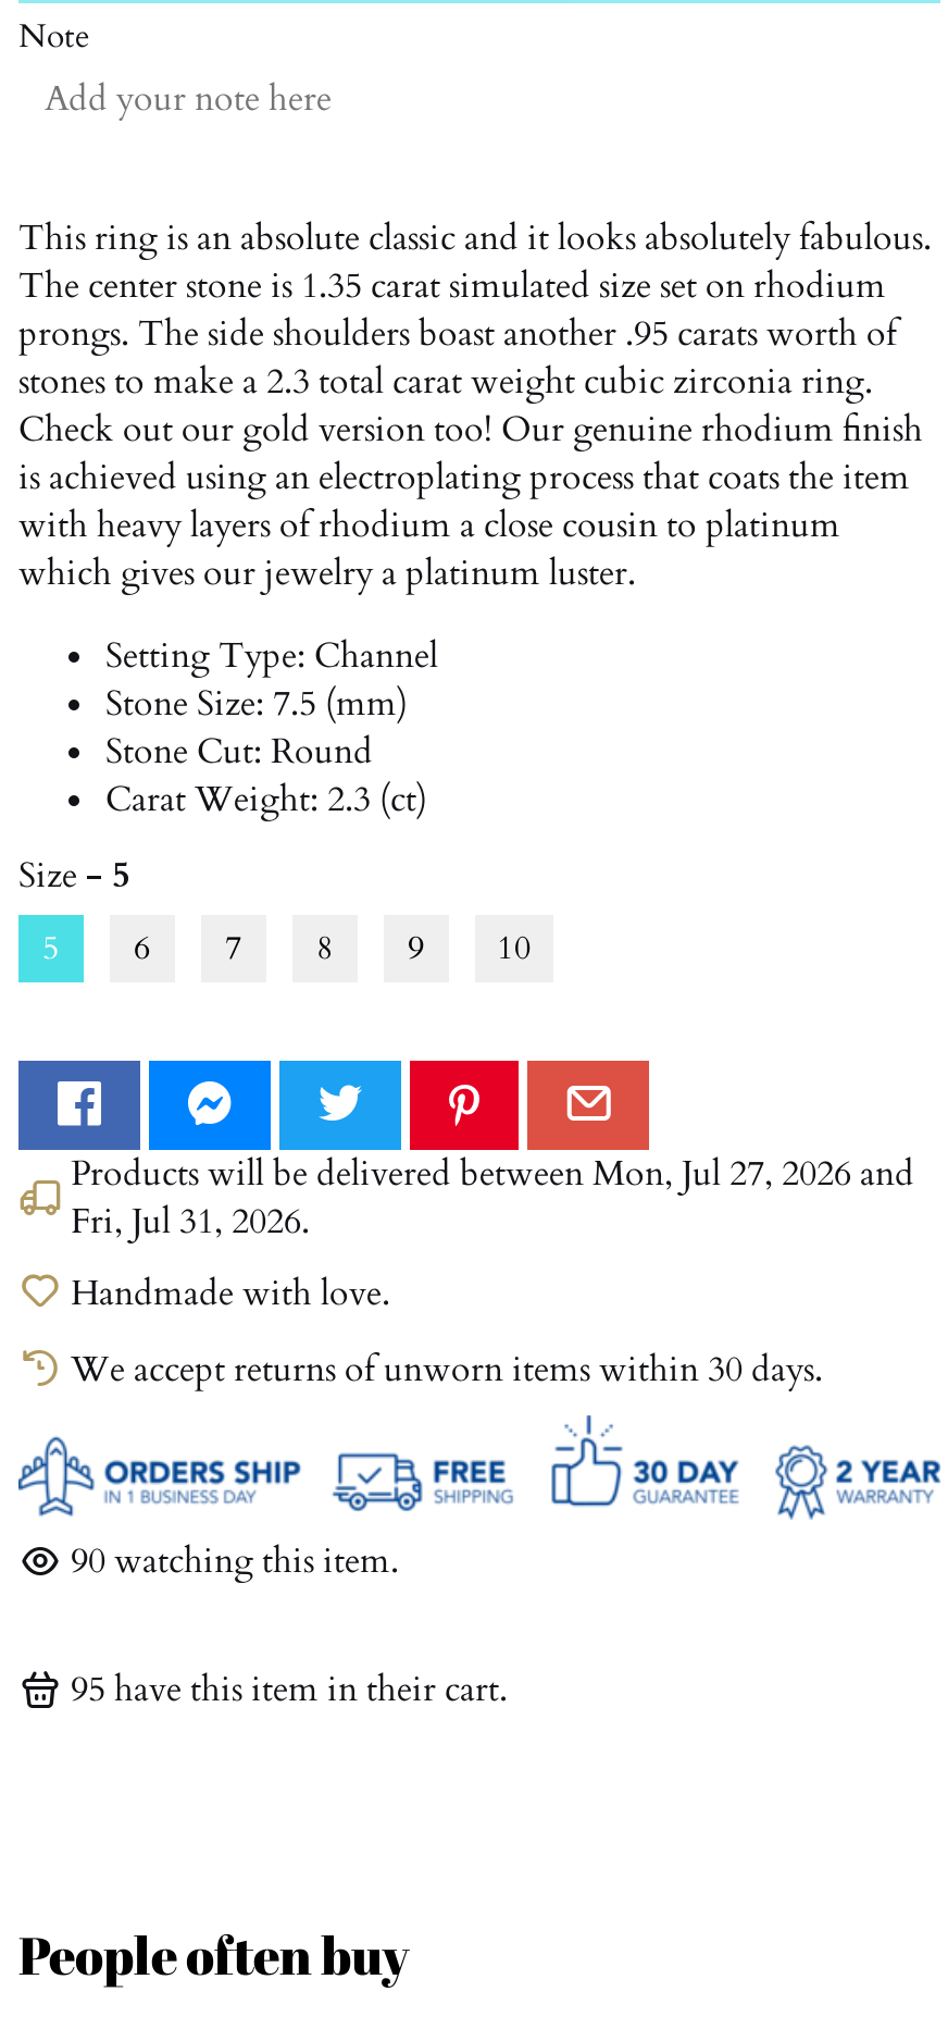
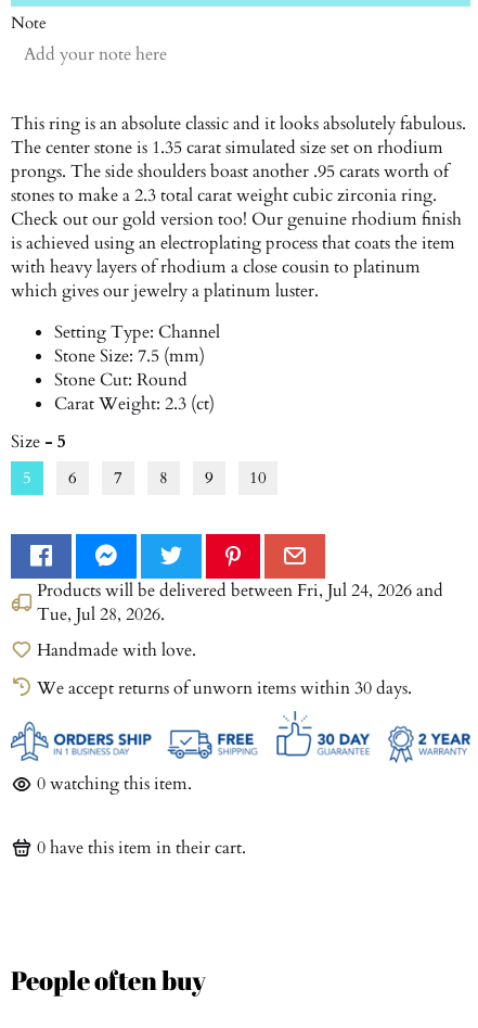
- Products will be delivered betweenMon, Jul 27, 2026 and
+ Products will be delivered betweenFri, Jul 24, 2026 and

- Fri, Jul 31, 2026.
+ Tue, Jul 28, 2026.

- 90 watching this item.
+ 0 watching this item.

- 95 have this item in their cart.
+ 0 have this item in their cart.
